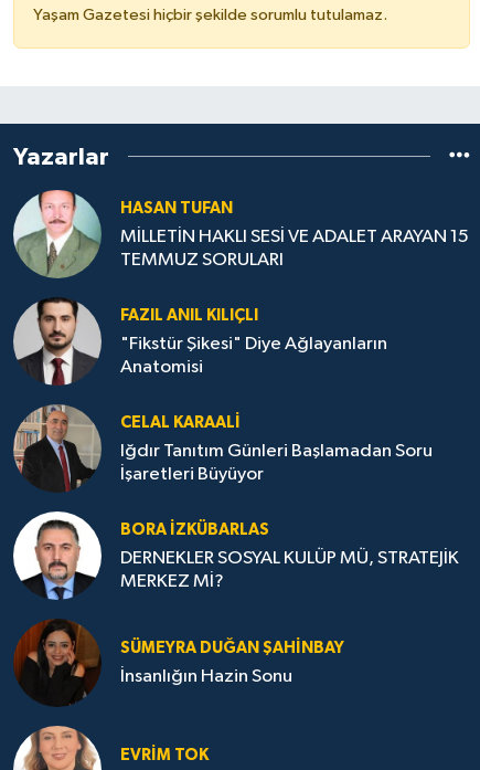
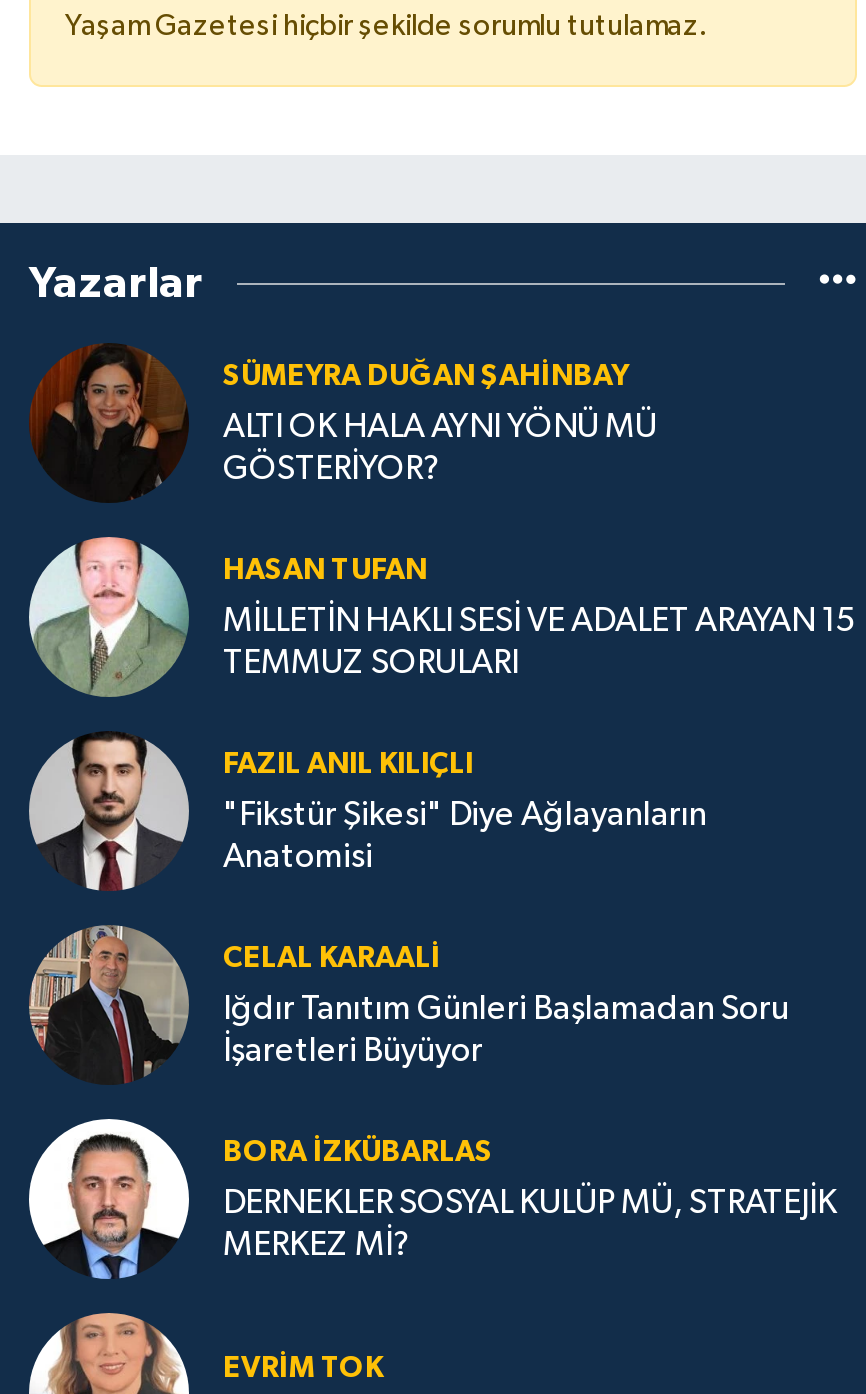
+ ALTI OK HALA AYNI YÖNÜ MÜ
+ GÖSTERİYOR?

moved down: [image] | HASAN TUFAN | MİLLETİN HAKLI SESİ VE ADALET ARAYAN 15 | ... | DERNEKLER SOSYAL KULÜP MÜ, STRATEJİK | MERKEZ Mİ?

moved up: [image] | SÜMEYRA DUĞAN ŞAHINBAY

- İnsanlığın Hazin Sonu
